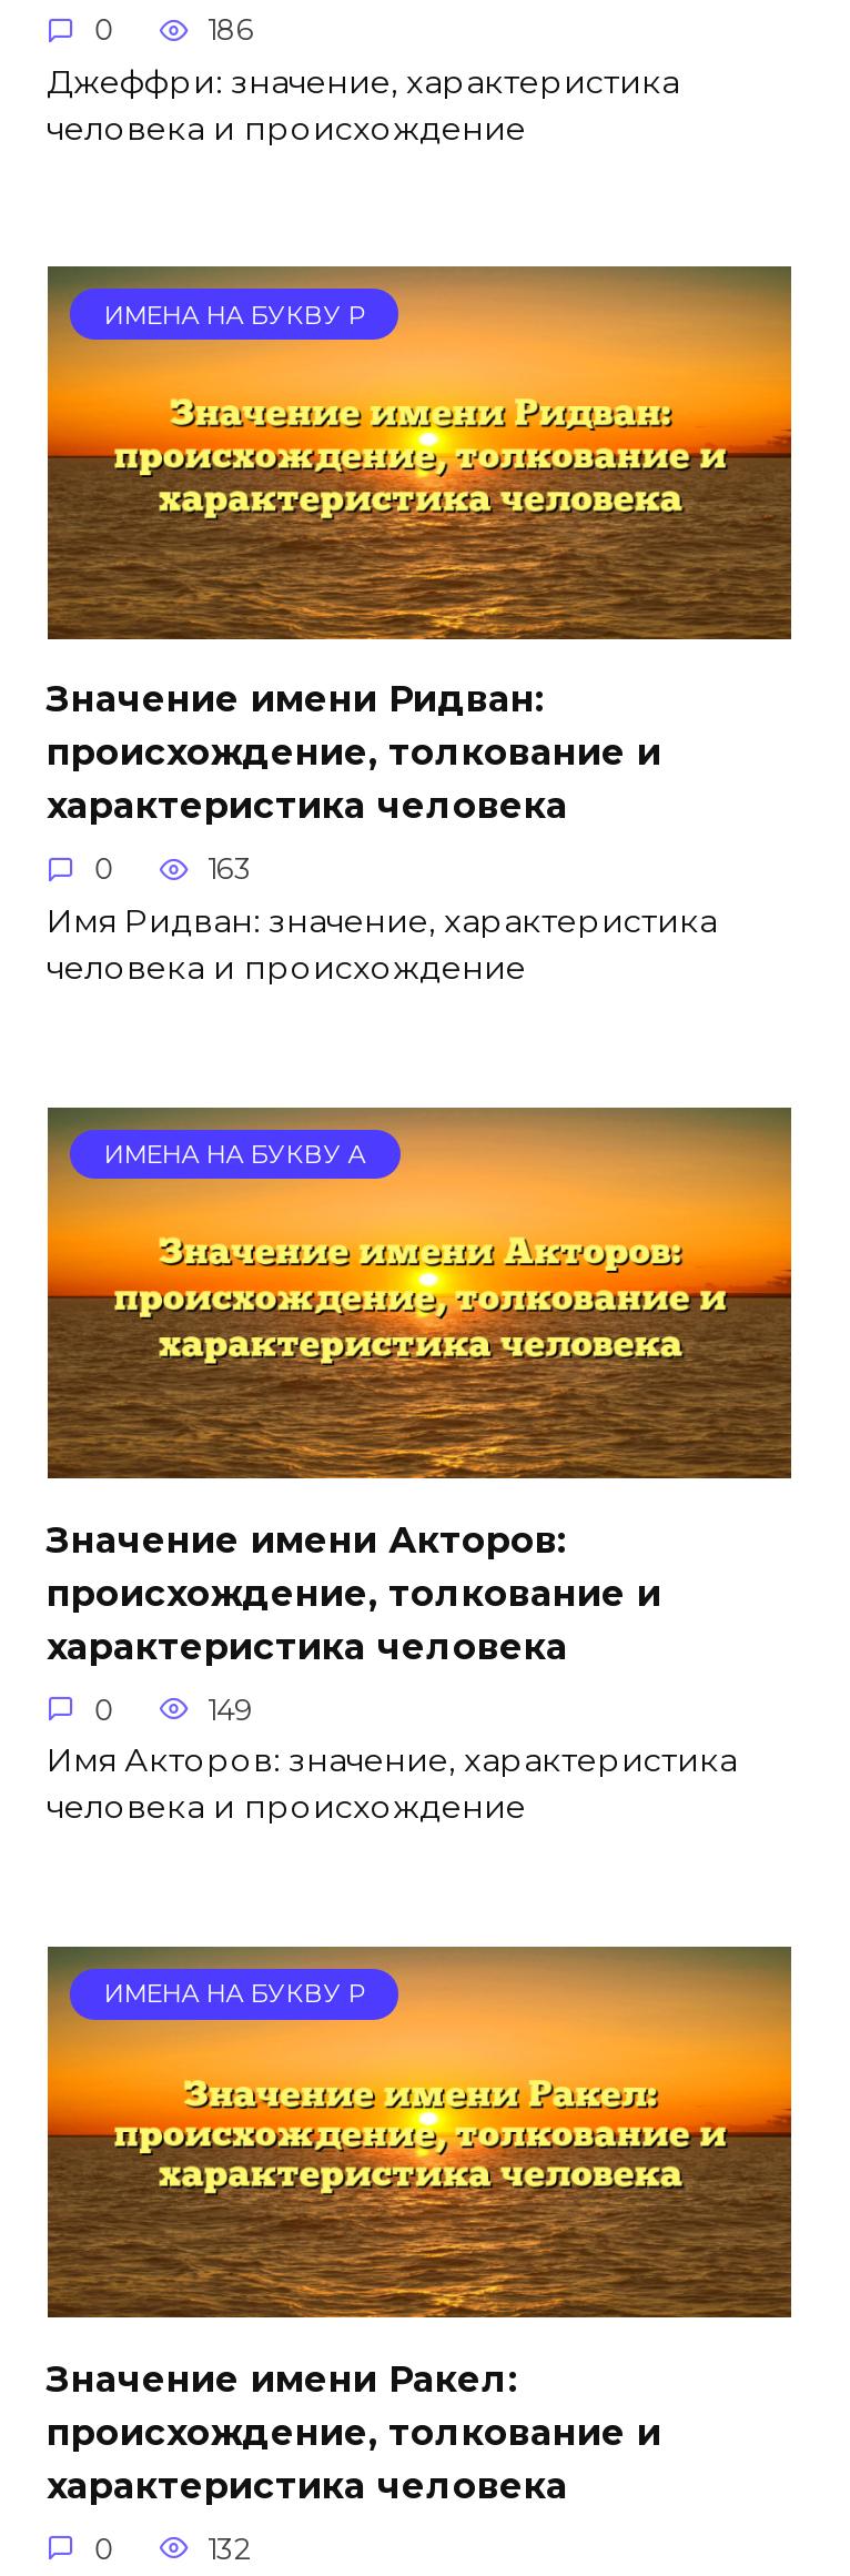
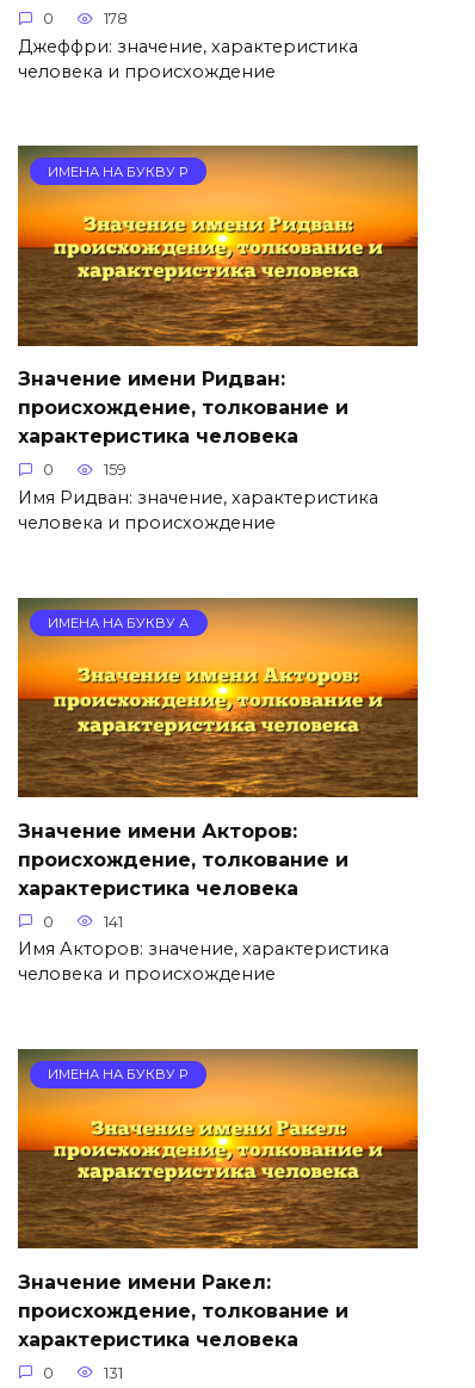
- 186
+ 178

- 163
+ 159

- 149
+ 141

- 132
+ 131
